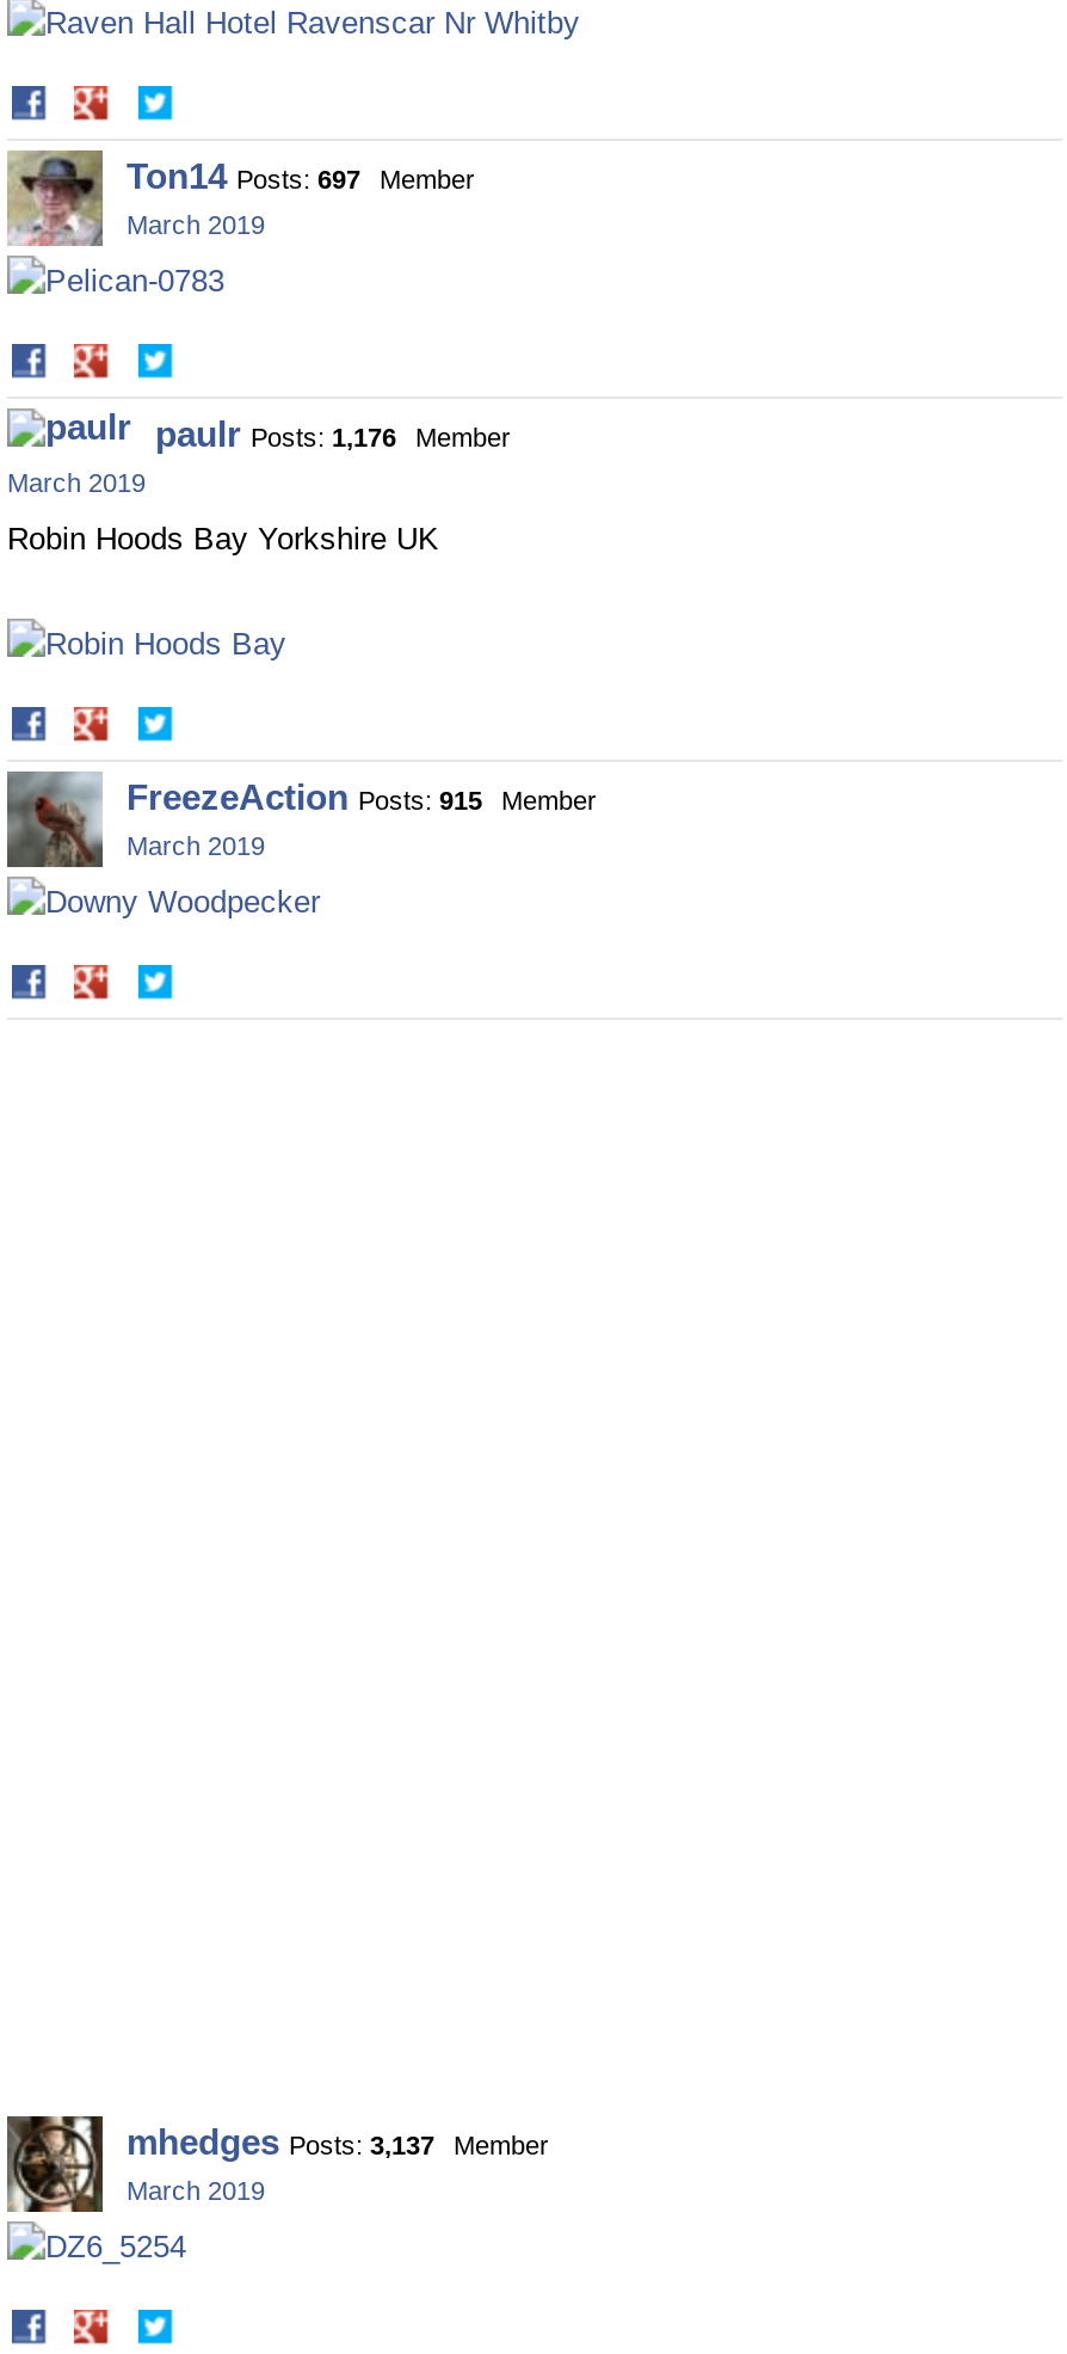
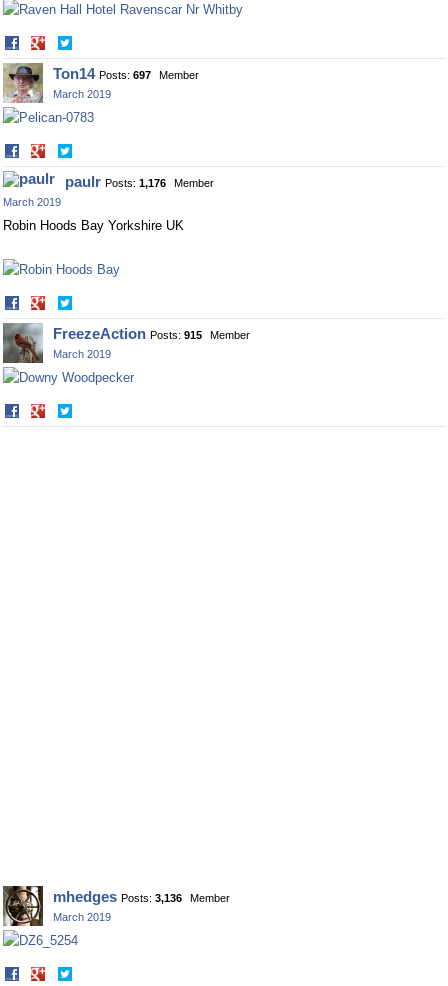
- mhedges Posts: 3,137
+ mhedges Posts: 3,136
